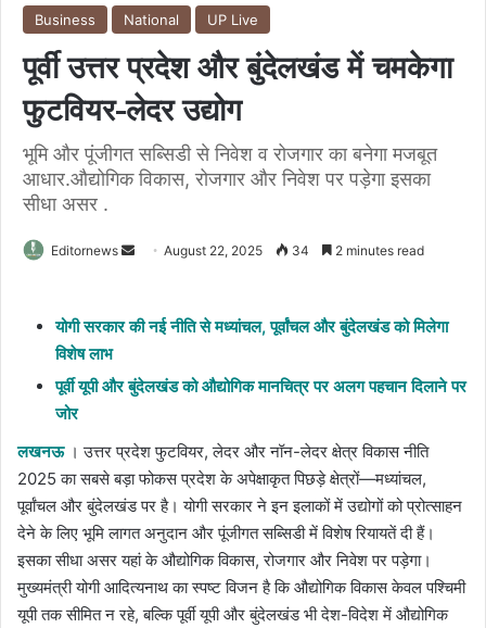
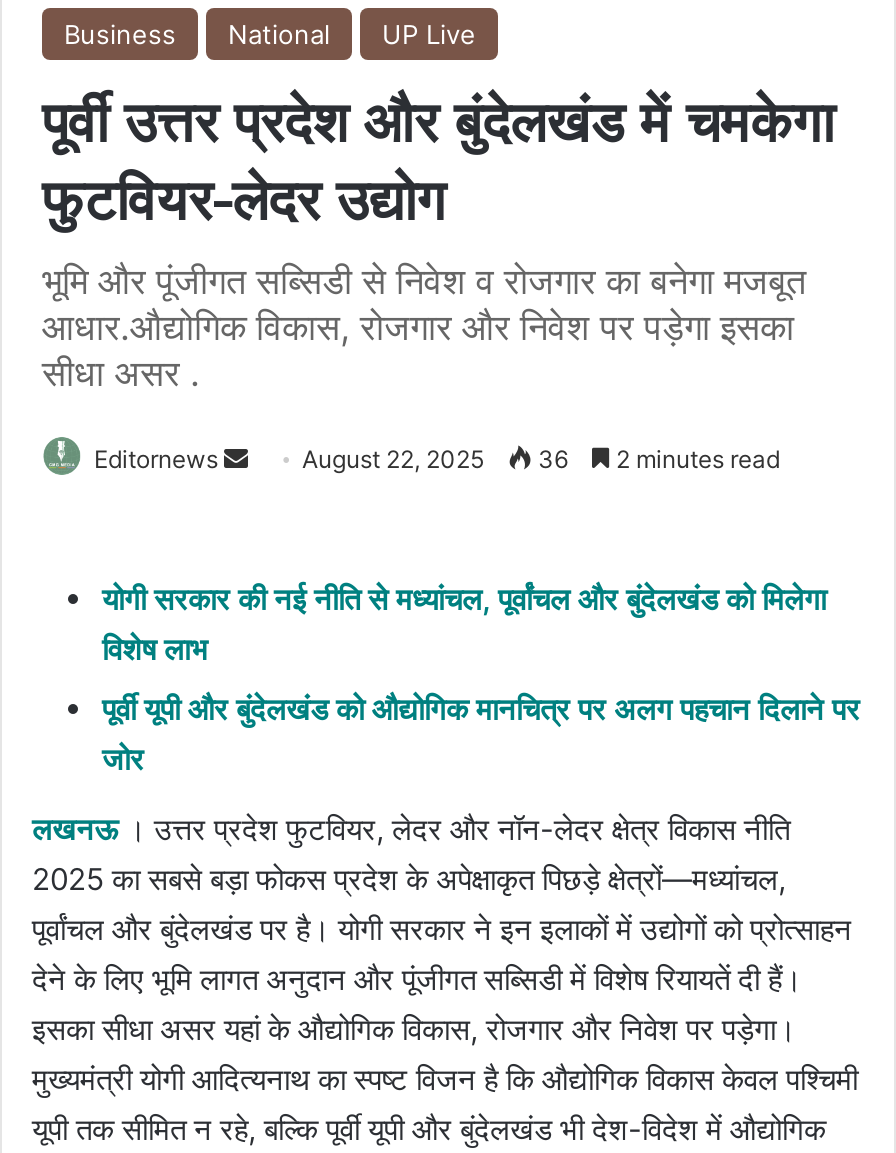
- 34
+ 36
